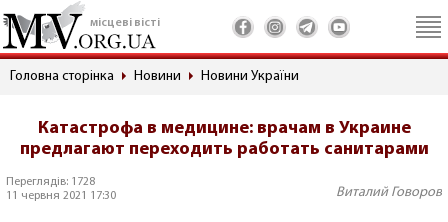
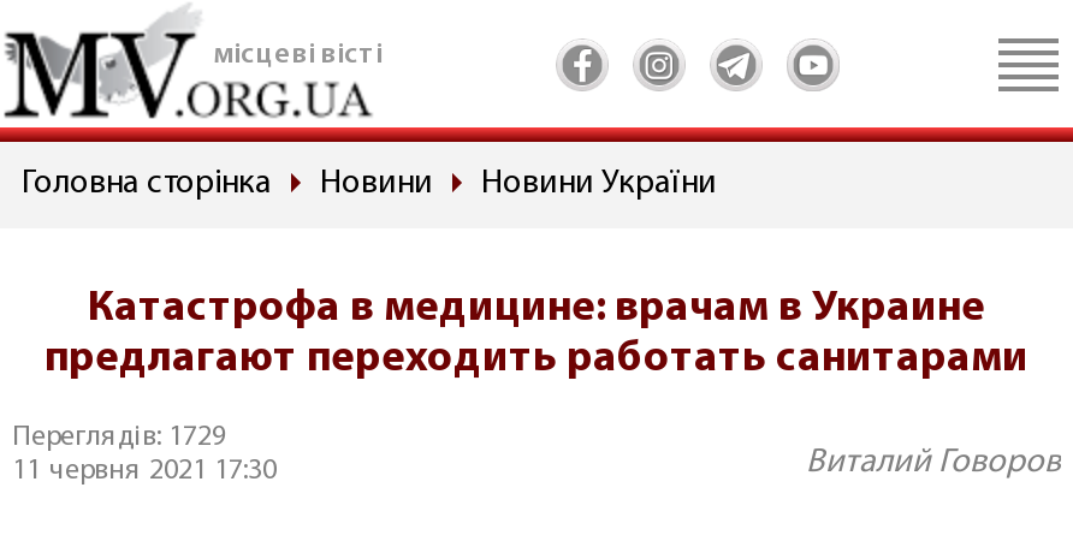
- Переглядів: 1728
+ Переглядів: 1729
